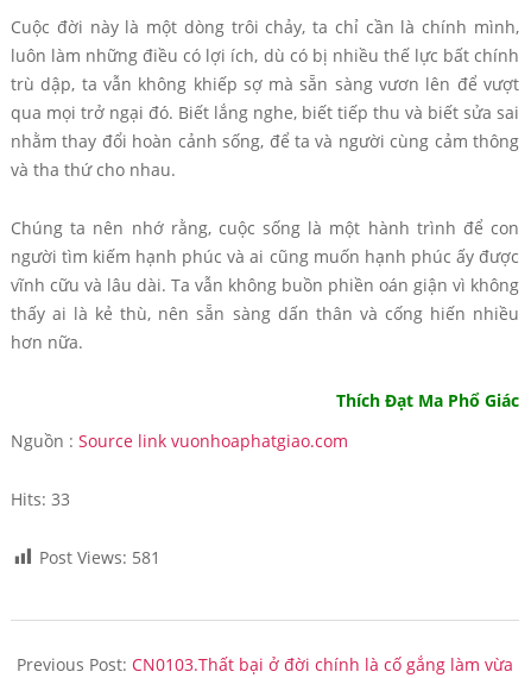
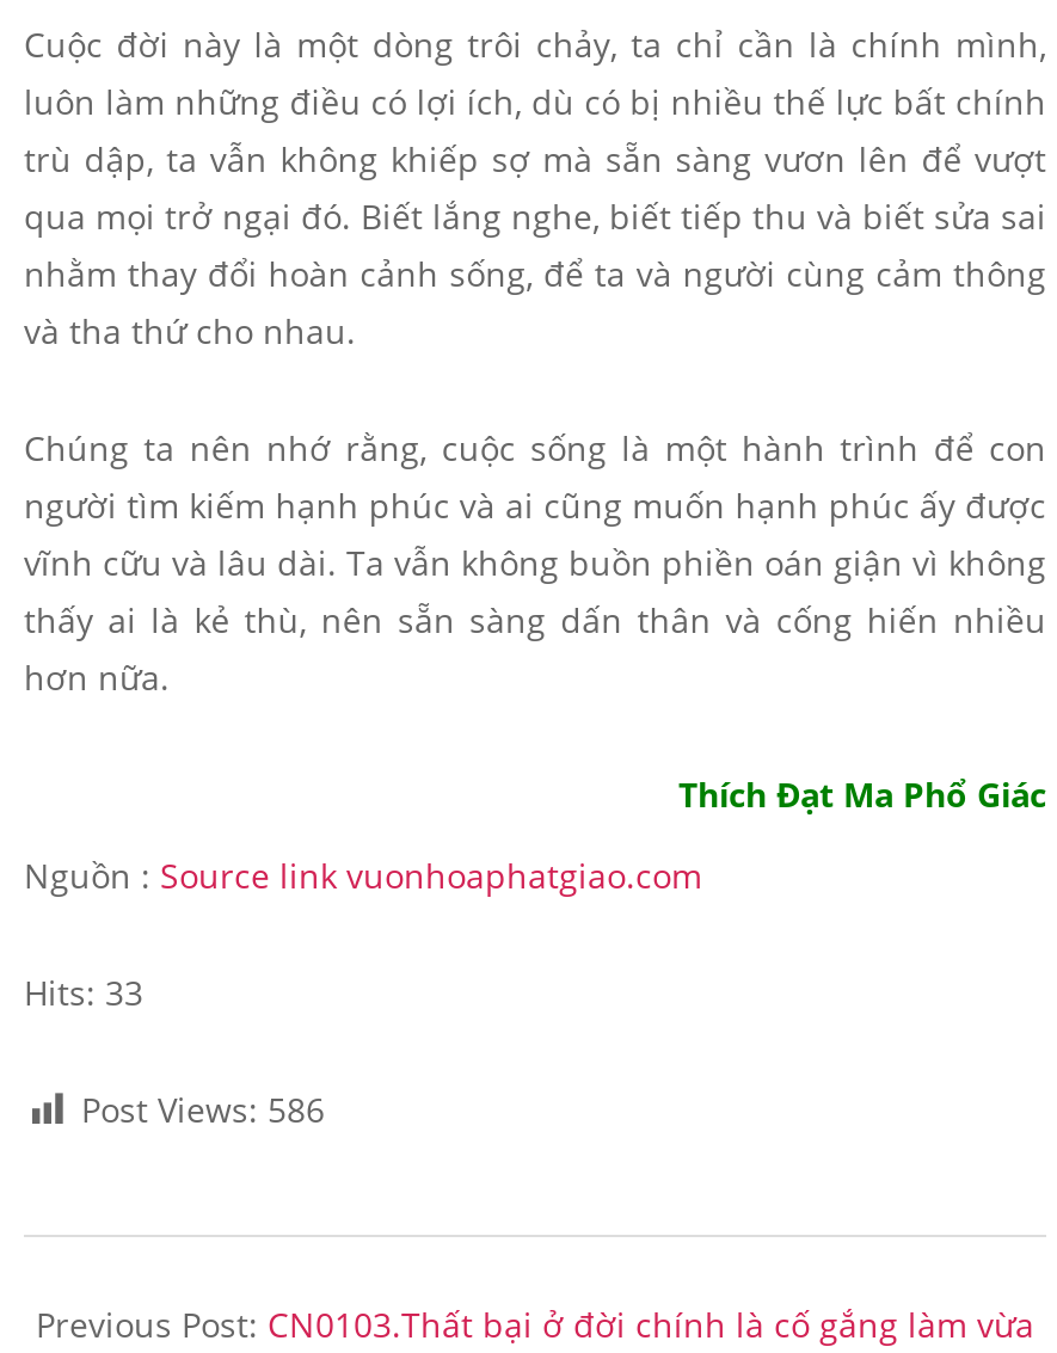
- Post Views: 581
+ Post Views: 586
